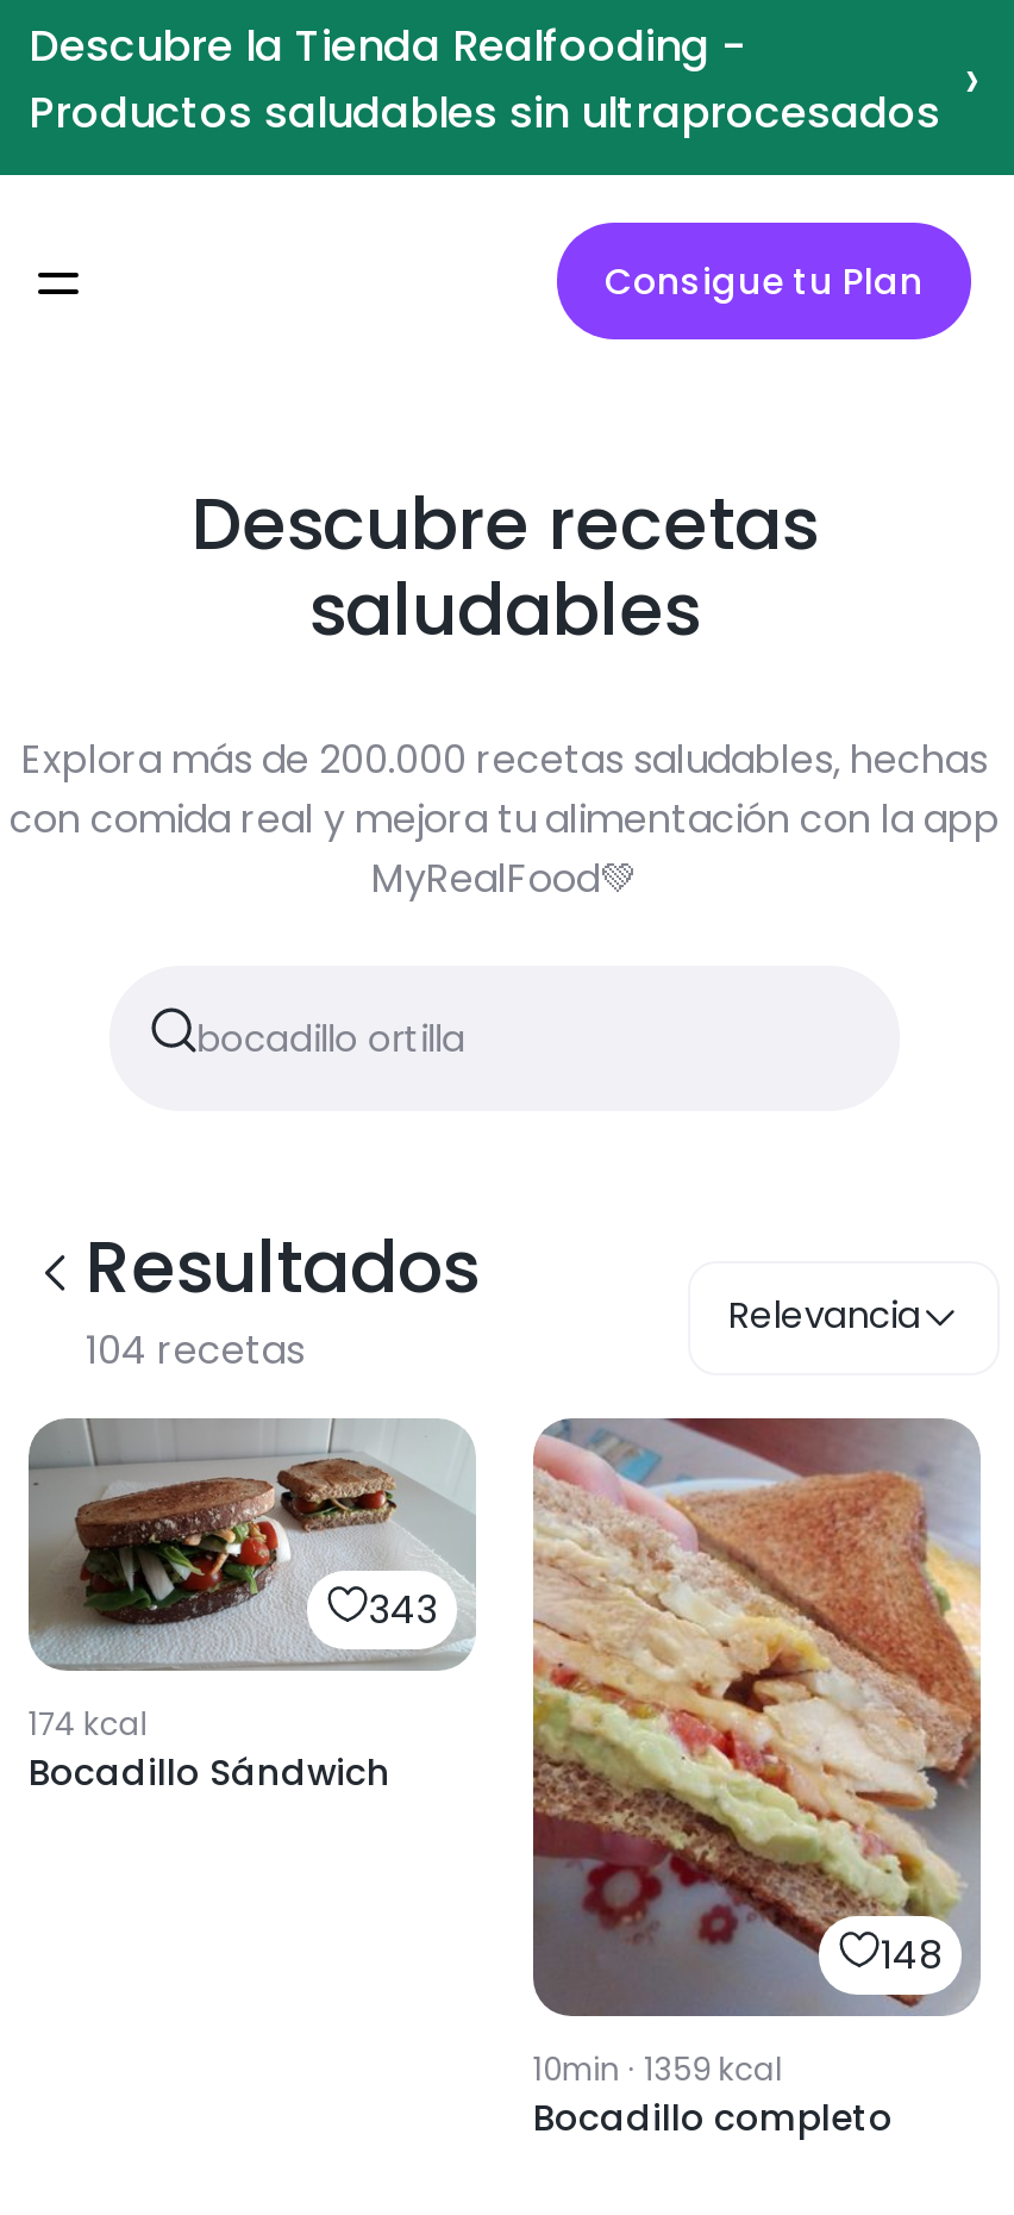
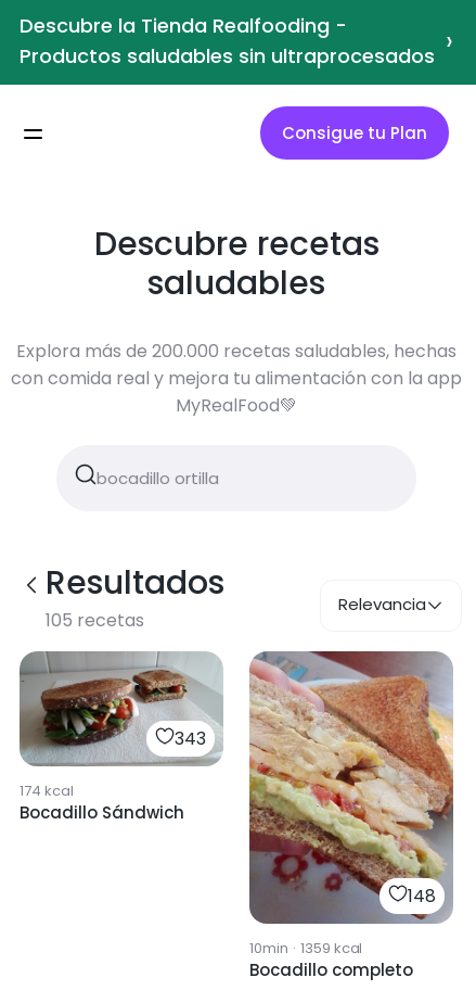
- 104 recetas
+ 105 recetas
